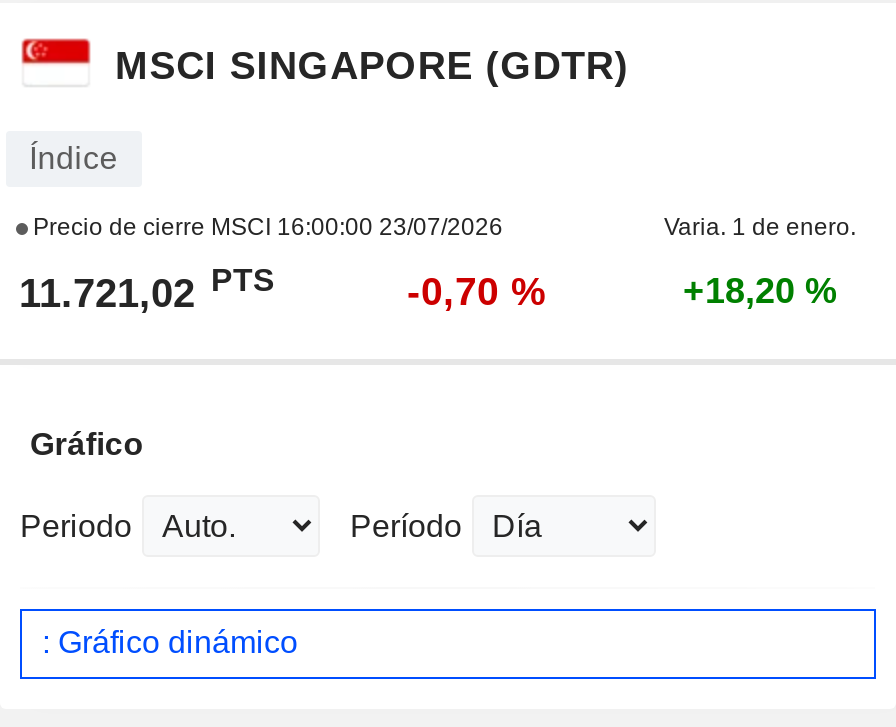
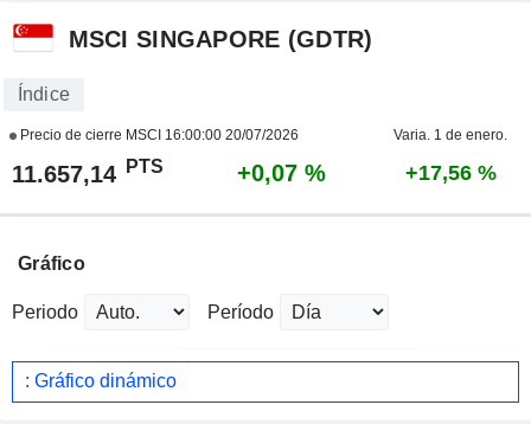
- Precio de cierre MSCI 16:00:00 23/07/2026
+ Precio de cierre MSCI 16:00:00 20/07/2026

- 11.721,02 PTS
+ 11.657,14 PTS

- -0,70 %
+ +0,07 %

- +18,20 %
+ +17,56 %
